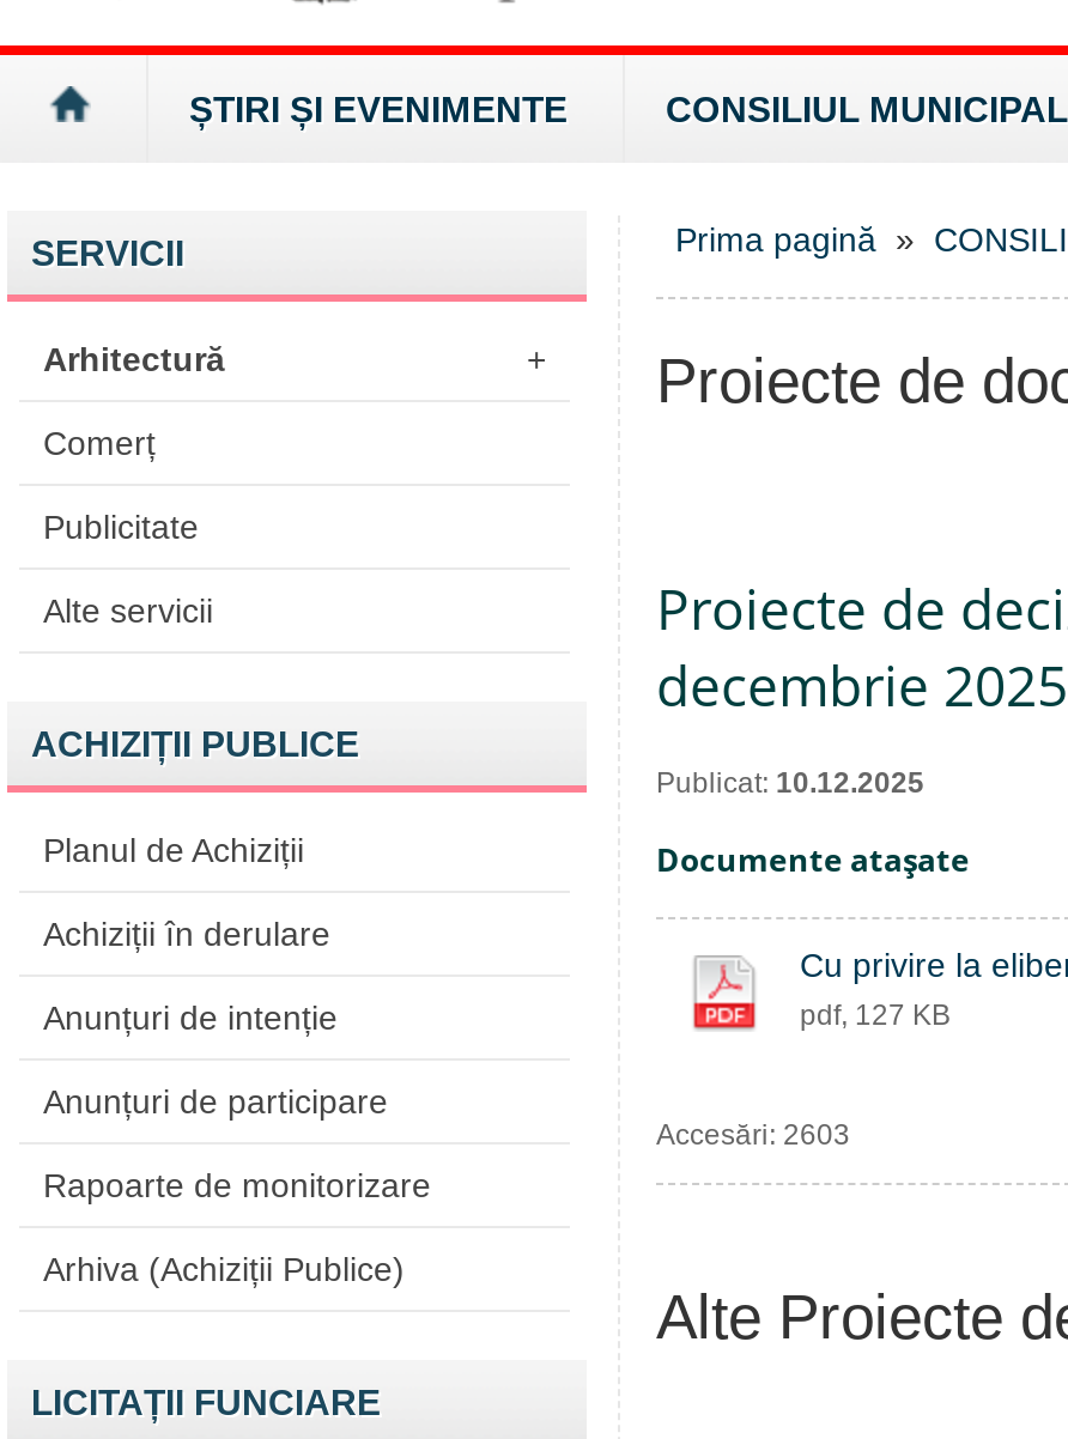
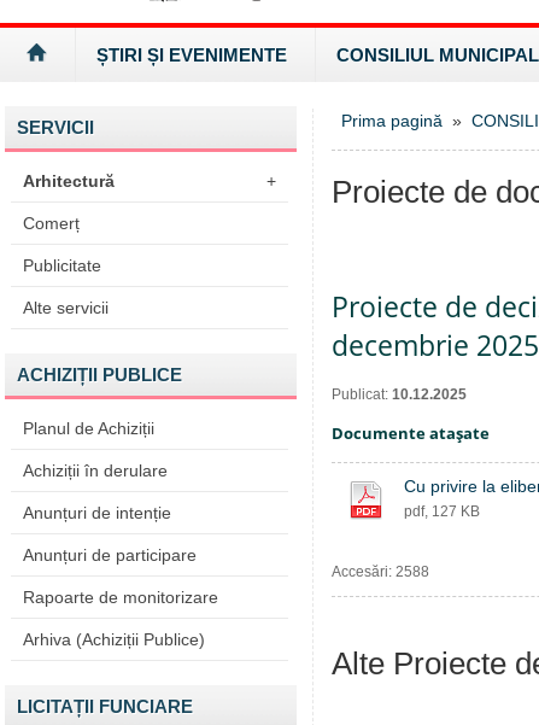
- Accesări: 2603
+ Accesări: 2588
